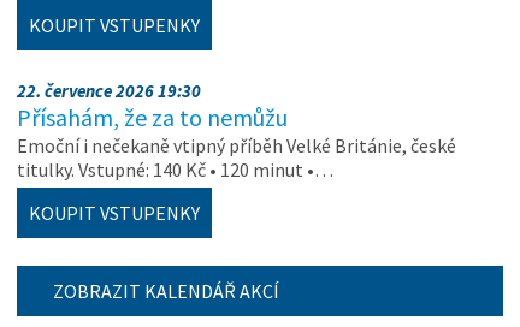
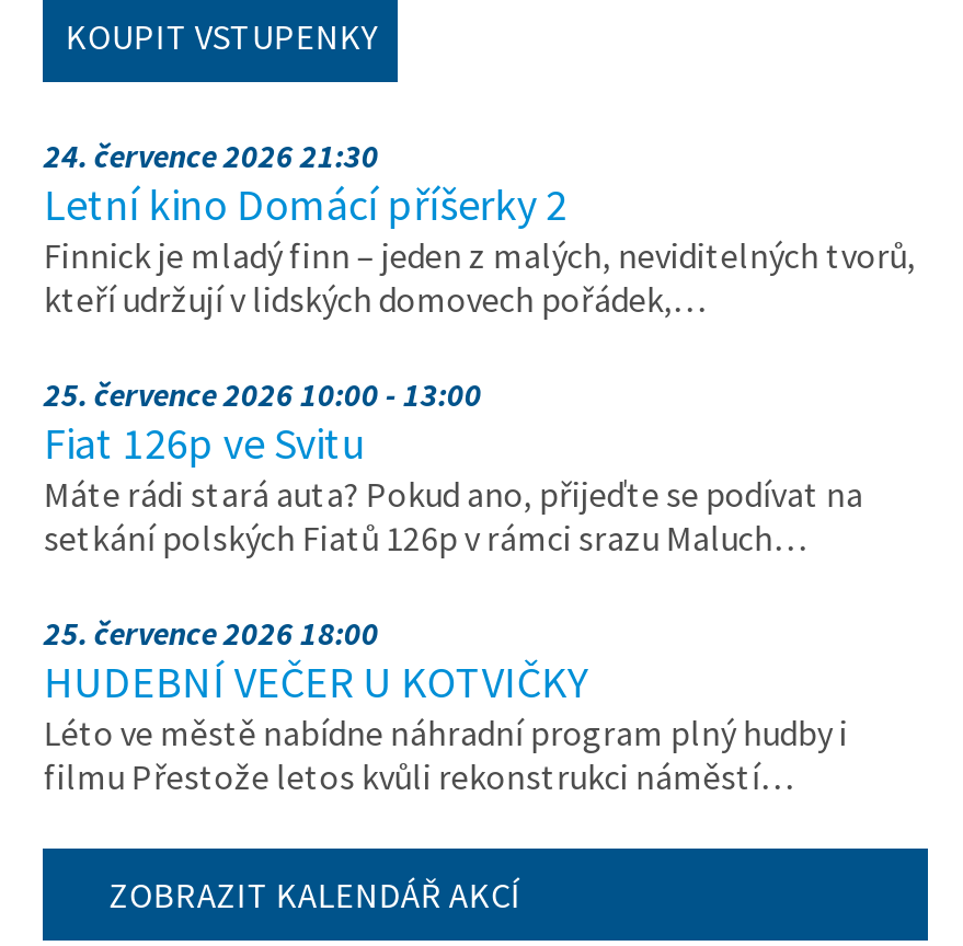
- 22. července 2026 19:30
- Přísahám, že za to nemůžu
- Emoční i nečekaně vtipný příběh Velké Británie, české
- titulky. Vstupné: 140 Kč • 120 minut •…
- KOUPIT VSTUPENKY
+ 24. července 2026 21:30
+ Letní kino Domácí příšerky 2
+ Finnick je mladý finn – jeden z malých, neviditelných tvorů,
+ kteří udržují v lidských domovech pořádek,…
+ 25. července 2026 10:00 - 13:00
+ Fiat 126p ve Svitu
+ Máte rádi stará auta? Pokud ano, přijeďte se podívat na
+ setkání polských Fiatů 126p v rámci srazu Maluch…
+ 25. července 2026 18:00
+ HUDEBNÍ VEČER U KOTVIČKY
+ Léto ve městě nabídne náhradní program plný hudby i
+ filmu Přestože letos kvůli rekonstrukci náměstí…
